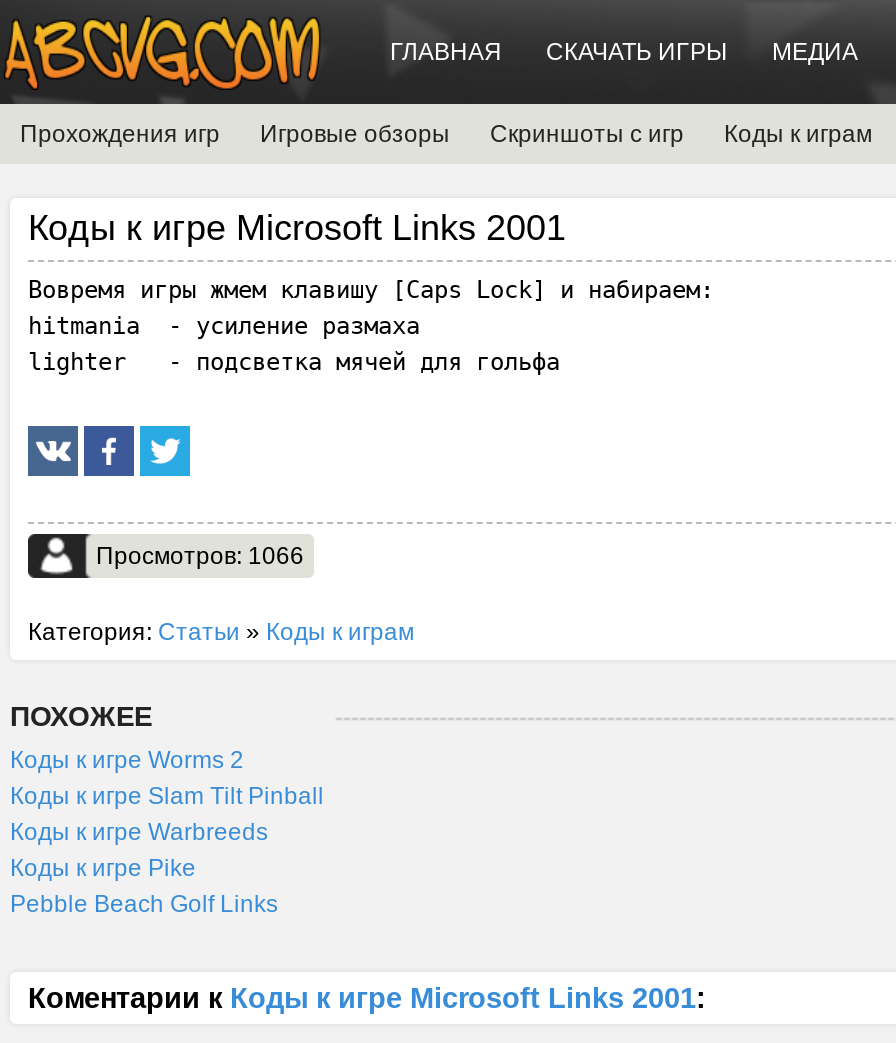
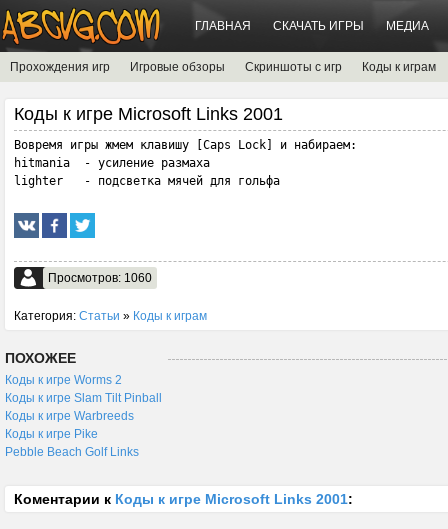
- Просмотров: 1066
+ Просмотров: 1060
